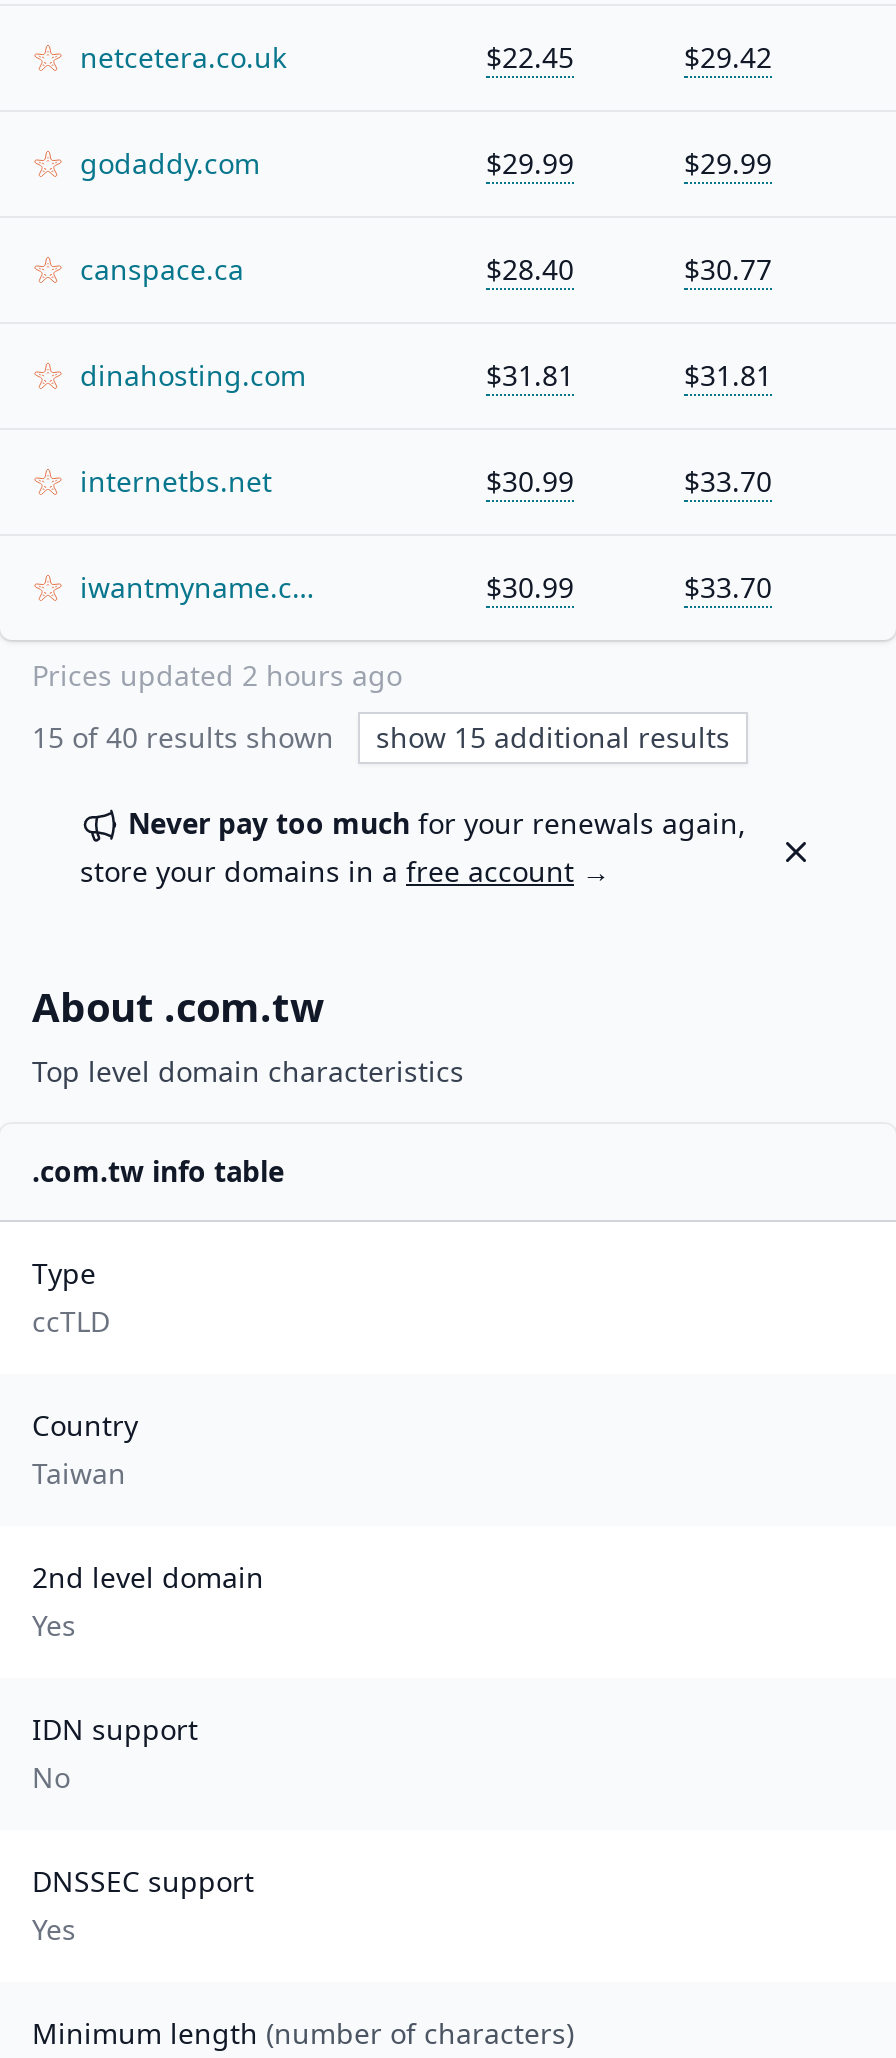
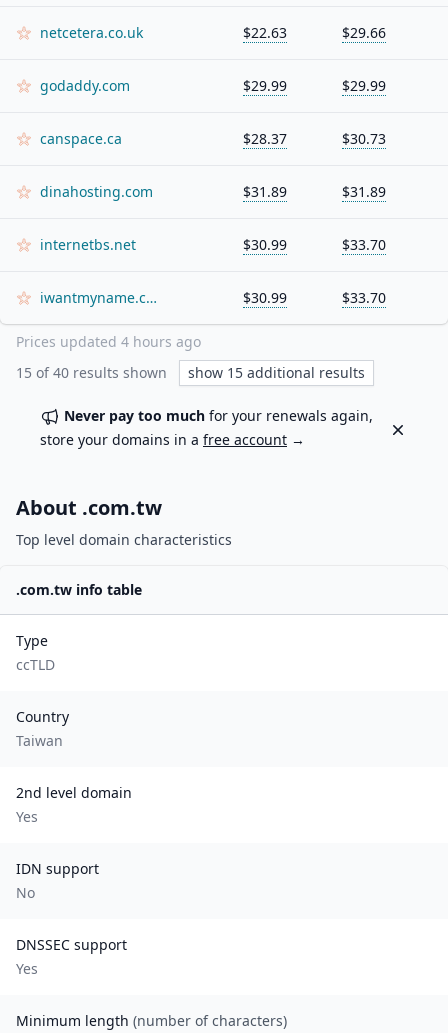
- $22.45
+ $22.63

- $29.42
+ $29.66

- $28.40
+ $28.37

- $30.77
+ $30.73

- $31.81
+ $31.89

- $31.81
+ $31.89

- Prices updated 2 hours ago
+ Prices updated 4 hours ago
